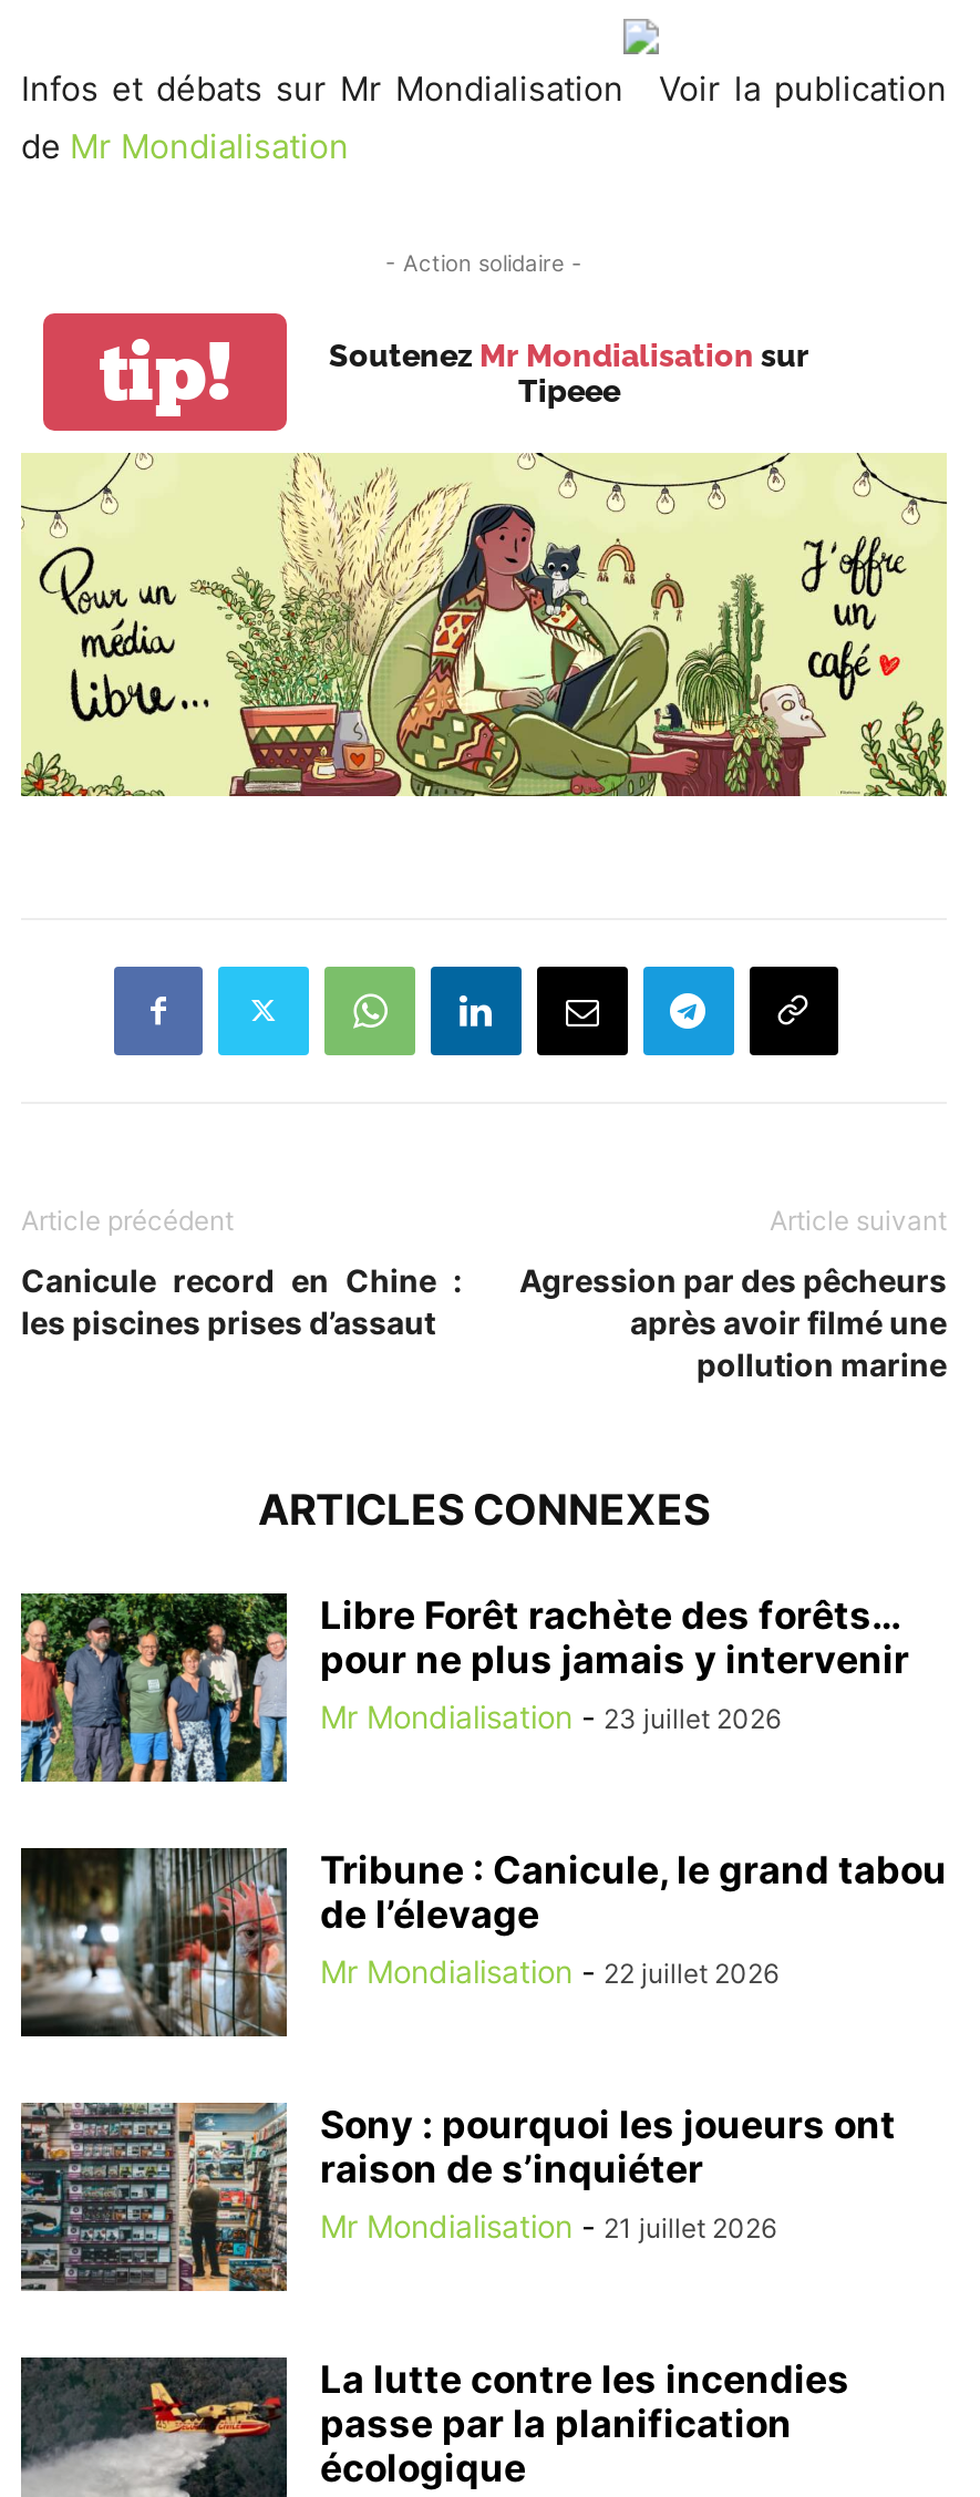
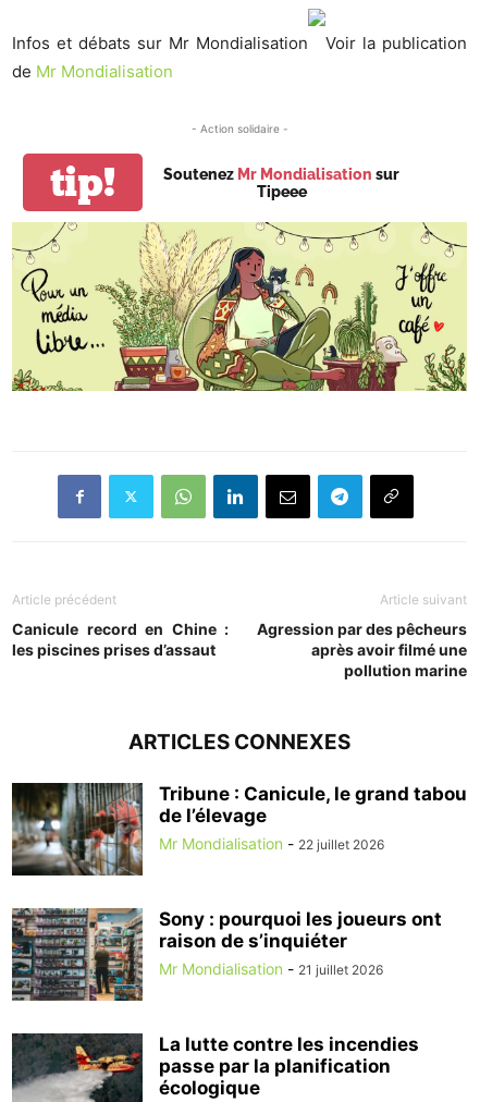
- [image]
- Libre Forêt rachète des forêts…
- pour ne plus jamais y intervenir
- Mr Mondialisation - 23 juillet 2026
